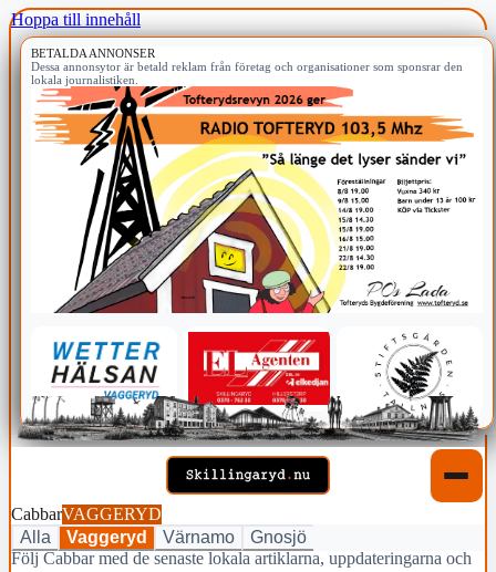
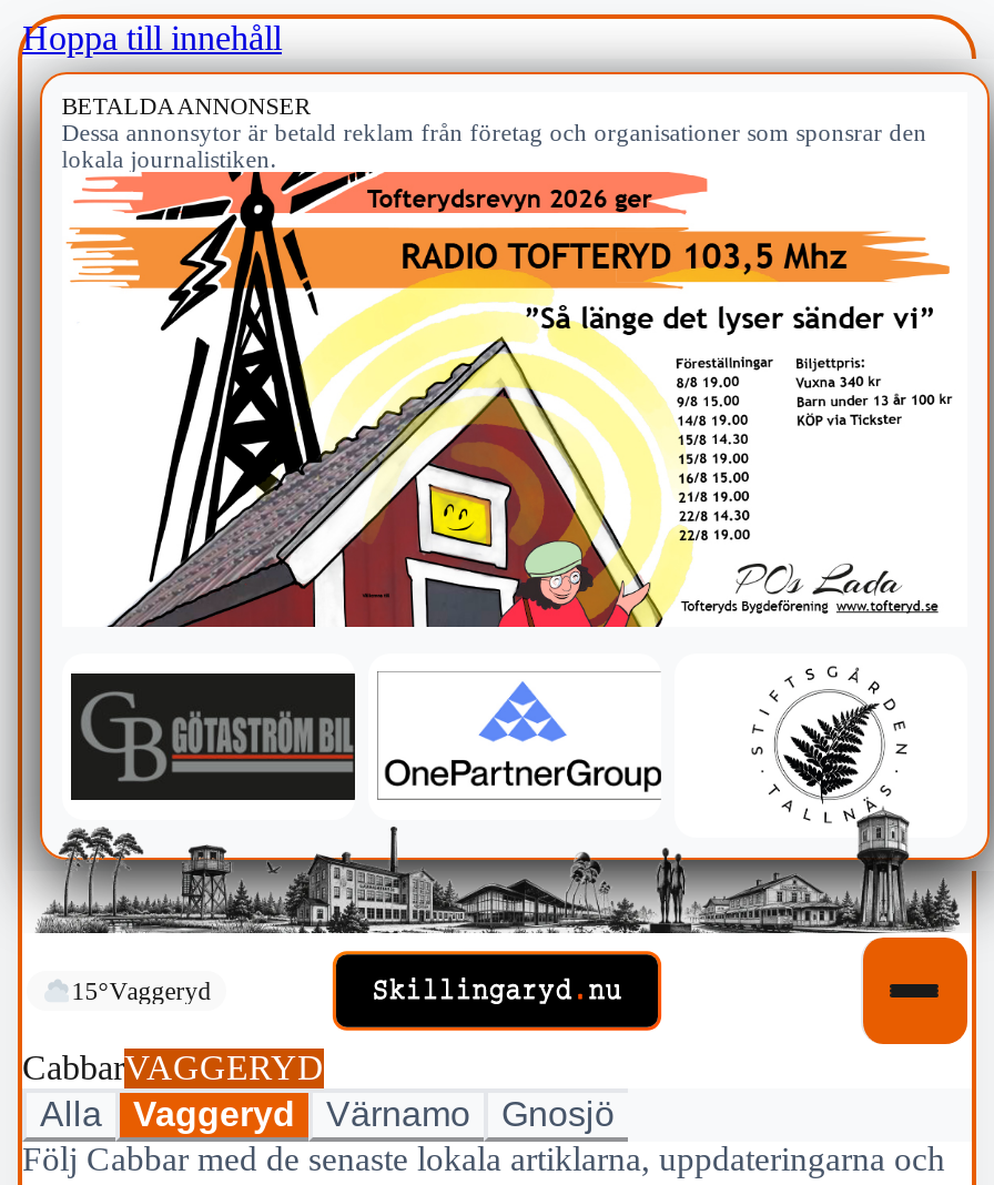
+ 15°Vaggeryd

- [image]
+ [image]
